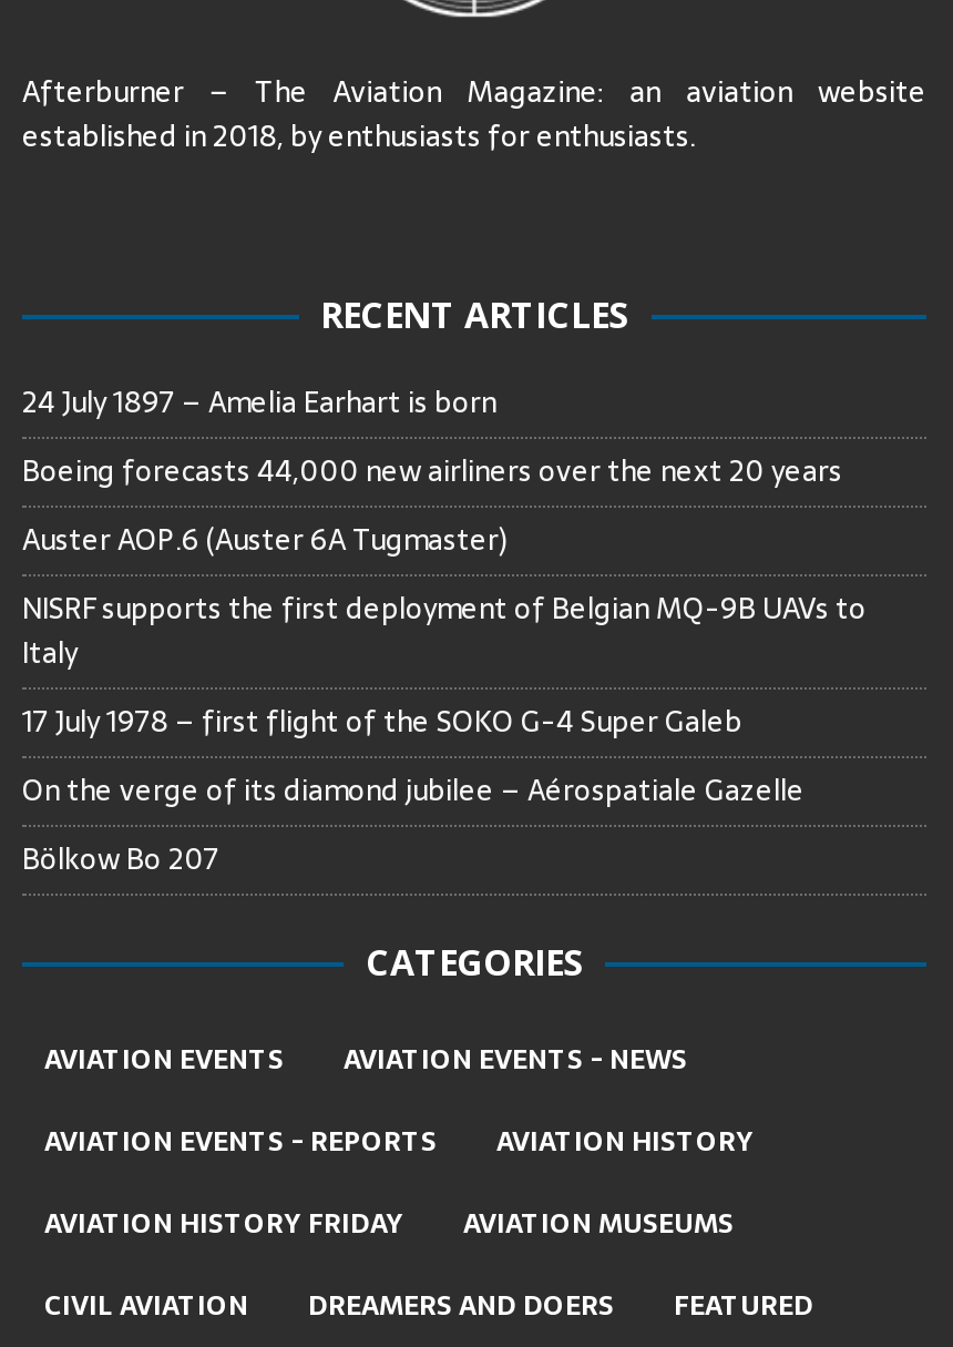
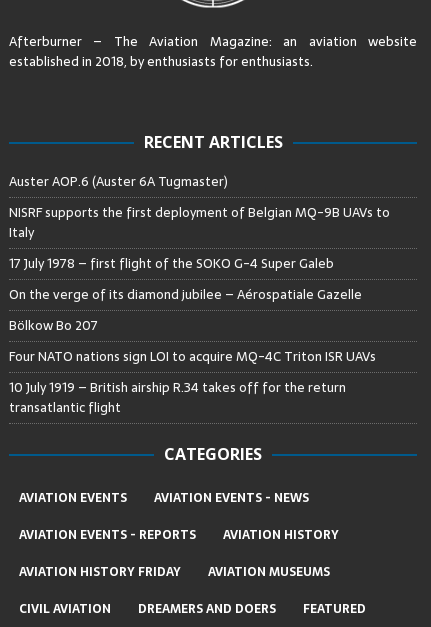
- 24 July 1897 – Amelia Earhart is born
- Boeing forecasts 44,000 new airliners over the next 20 years

moved up: Auster AOP.6 (Auster 6A Tugmaster) | NISRF supports the first deployment of Belgian MQ-9B UAVs to | Italy | 17 July 1978 – first flight of the SOKO G-4 Super Galeb | On the verge of its diamond jubilee – Aérospatiale Gazelle | Bölkow Bo 207

+ Four NATO nations sign LOI to acquire MQ-4C Triton ISR UAVs
+ 10 July 1919 – British airship R.34 takes off for the return
+ transatlantic flight
